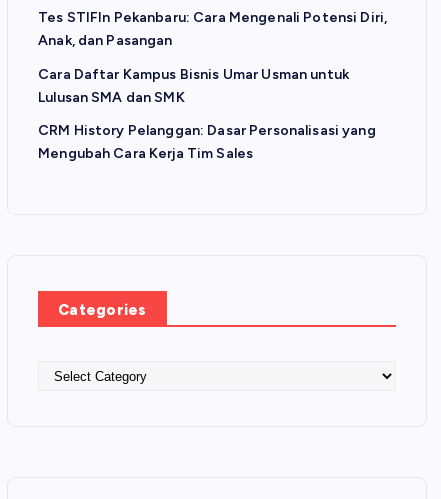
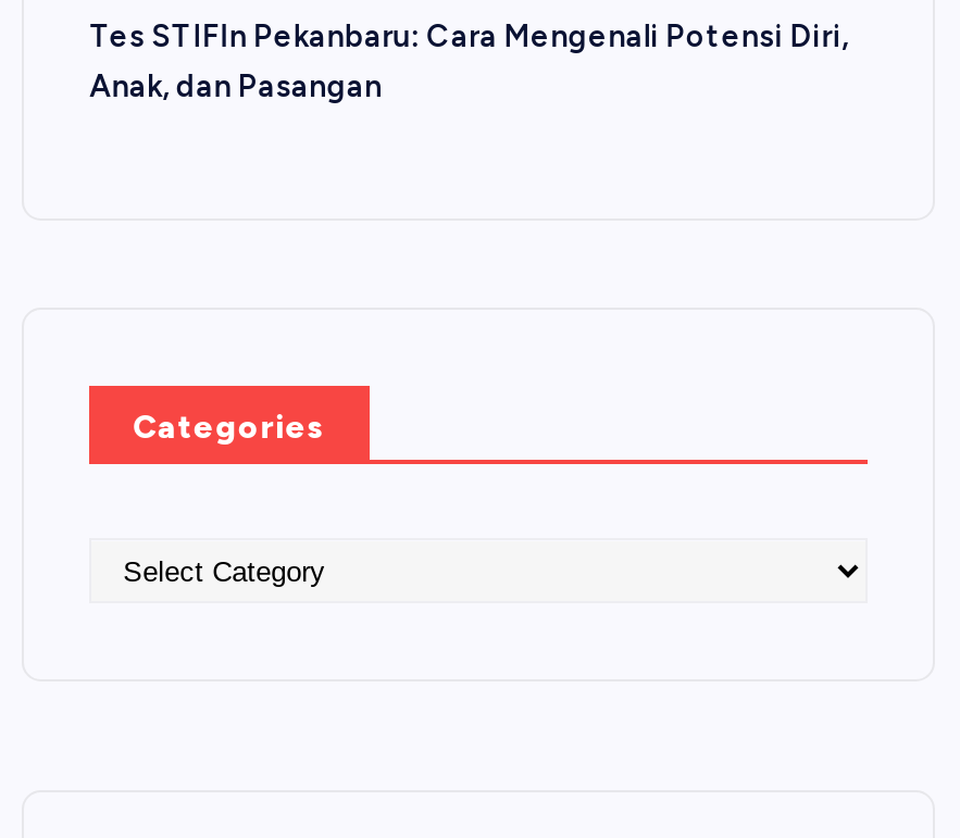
- Cara Daftar Kampus Bisnis Umar Usman untuk
- Lulusan SMA dan SMK
- CRM History Pelanggan: Dasar Personalisasi yang
- Mengubah Cara Kerja Tim Sales
